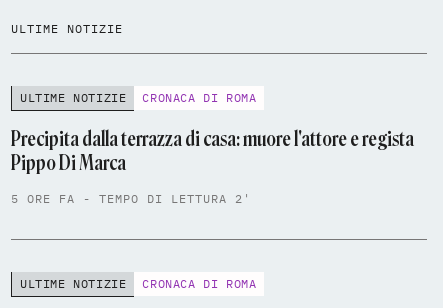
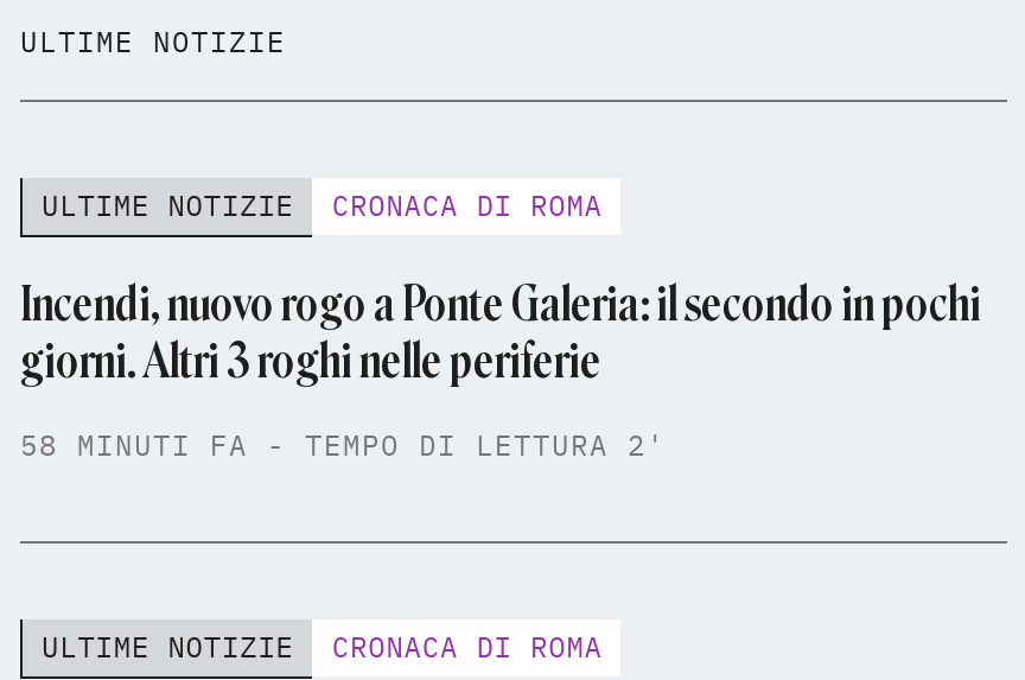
- Precipita dalla terrazza di casa: muore l'attore e regista
- Pippo Di Marca
+ Incendi, nuovo rogo a Ponte Galeria: il secondo in pochi
+ giorni. Altri 3 roghi nelle periferie

- 5 ORE FA - TEMPO DI LETTURA 2'
+ 58 MINUTI FA - TEMPO DI LETTURA 2'
